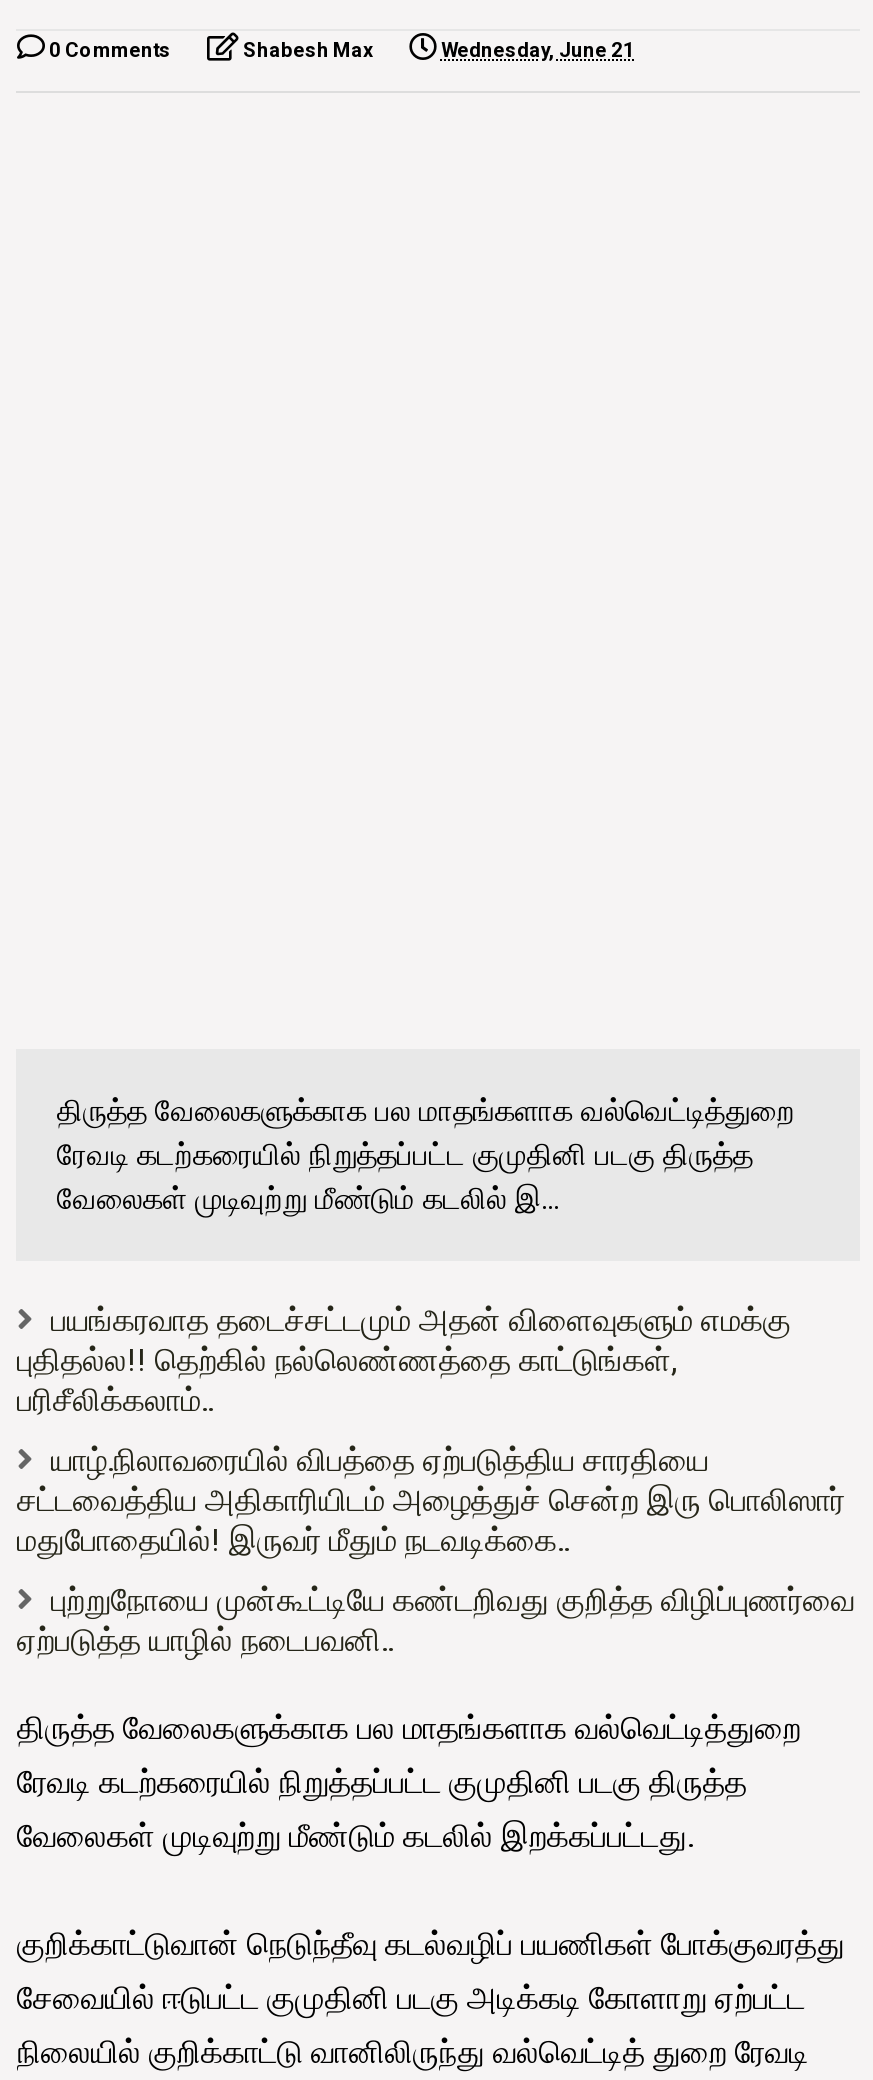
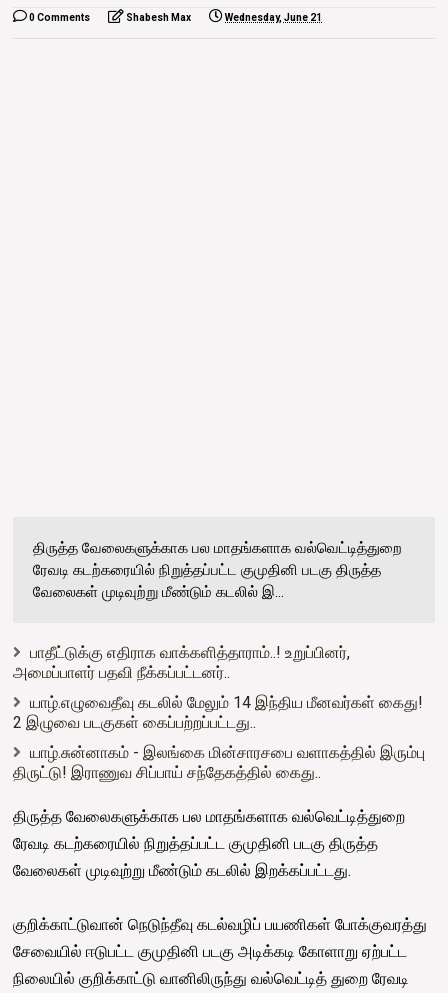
- பயங்கரவாத தடைச்சட்டமும் அதன் விளைவுகளும் எமக்கு
- புதிதல்ல!! தெற்கில் நல்லெண்ணத்தை காட்டுங்கள்,
- பரிசீலிக்கலாம்..
+ பாதீட்டுக்கு எதிராக வாக்களித்தாராம்..! உறுப்பினர்,
+ அமைப்பாளர் பதவி நீக்கப்பட்டனர்..

- யாழ்.நிலாவரையில் விபத்தை ஏற்படுத்திய சாரதியை
- சட்டவைத்திய அதிகாரியிடம் அழைத்துச் சென்ற இரு பொலிஸார்
- மதுபோதையில்! இருவர் மீதும் நடவடிக்கை..
+ யாழ்.எழுவைதீவு கடலில் மேலும் 14 இந்திய மீனவர்கள் கைது!
+ 2 இழுவை படகுகள் கைப்பற்றப்பட்டது..

- புற்றுநோயை முன்கூட்டியே கண்டறிவது குறித்த விழிப்புணர்வை
- ஏற்படுத்த யாழில் நடைபவனி..
+ யாழ்.சுன்னாகம் - இலங்கை மின்சாரசபை வளாகத்தில் இரும்பு
+ திருட்டு! இராணுவ சிப்பாய் சந்தேகத்தில் கைது..
